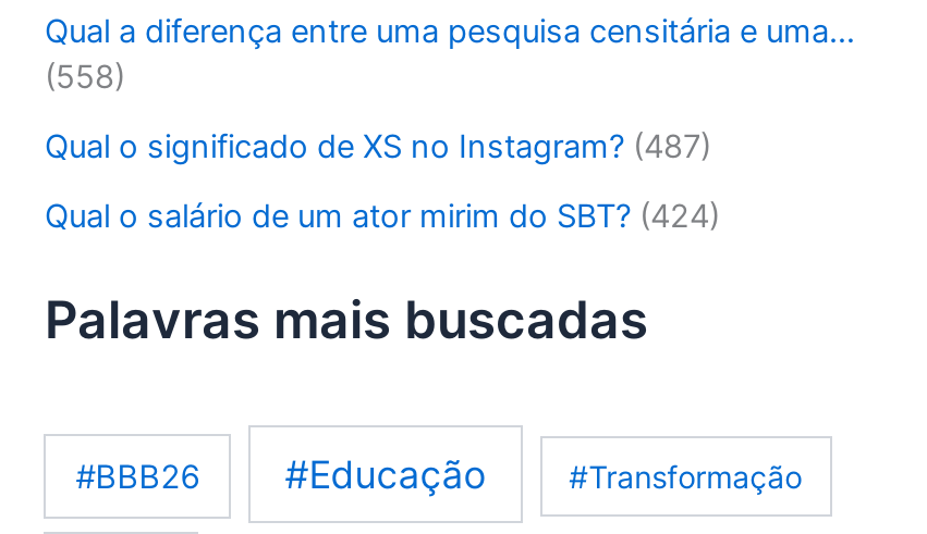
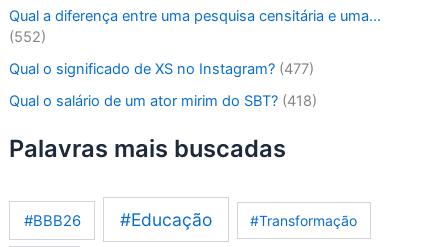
- (558)
+ (552)

- Qual o significado de XS no Instagram? (487)
+ Qual o significado de XS no Instagram? (477)

- Qual o salário de um ator mirim do SBT? (424)
+ Qual o salário de um ator mirim do SBT? (418)
